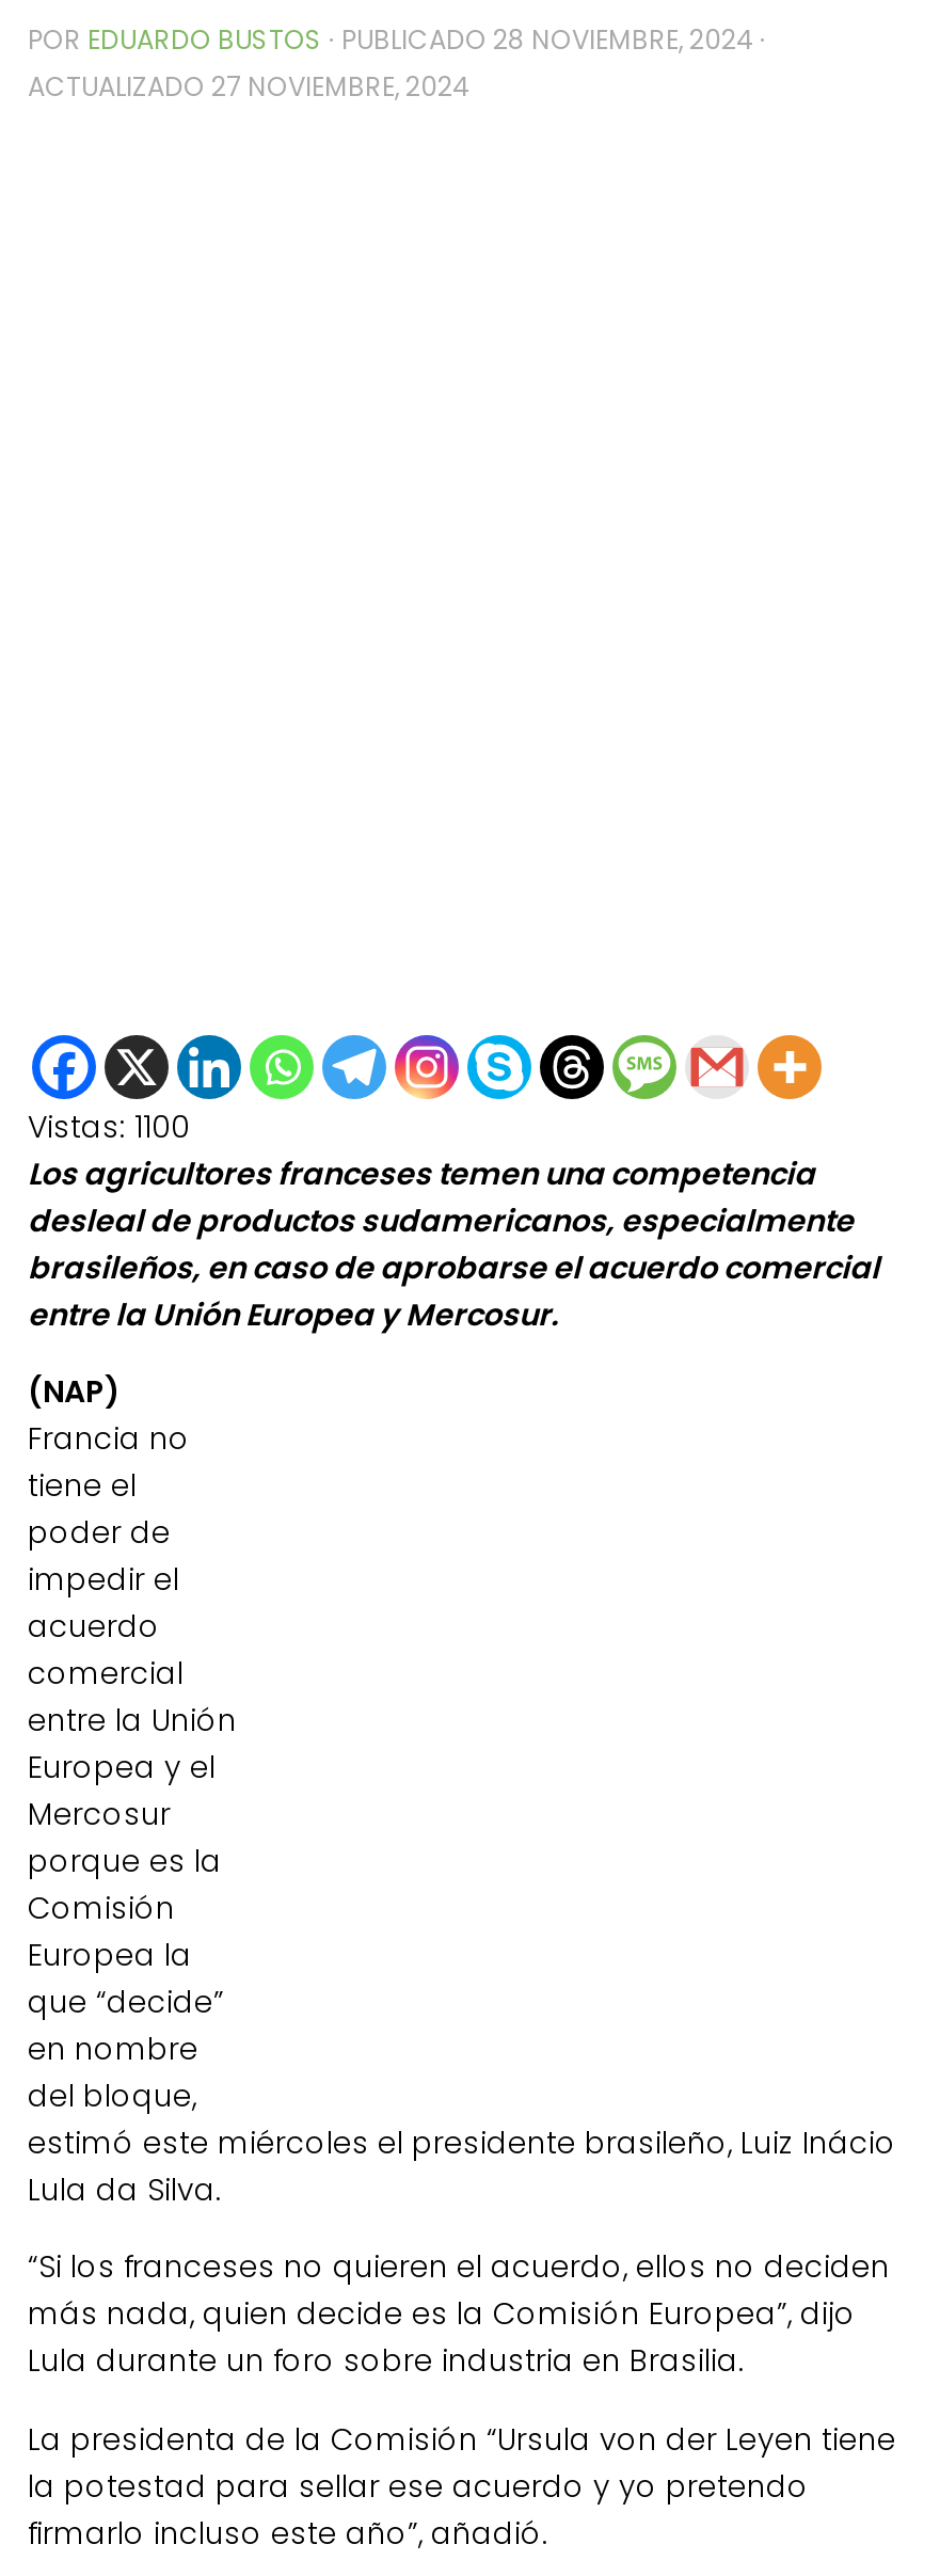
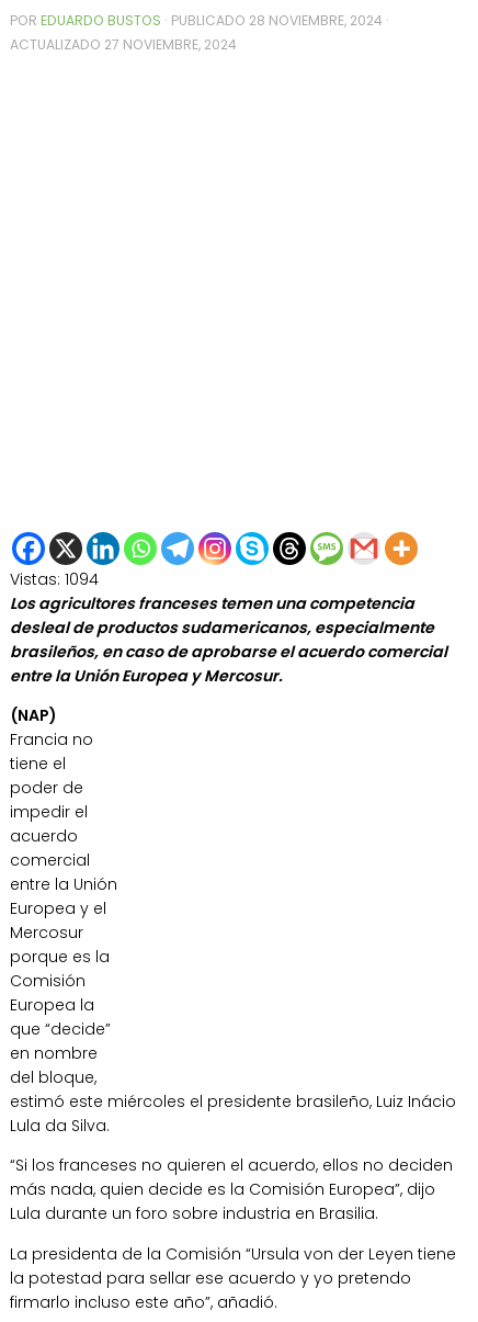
- Vistas: 1100
+ Vistas: 1094
